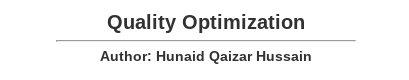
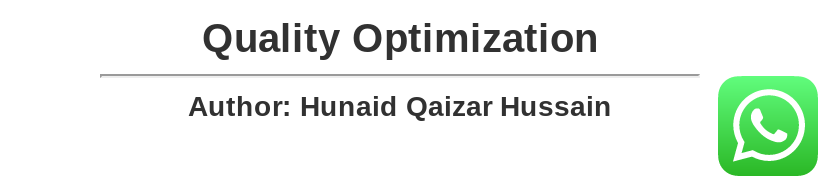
+ [image]
